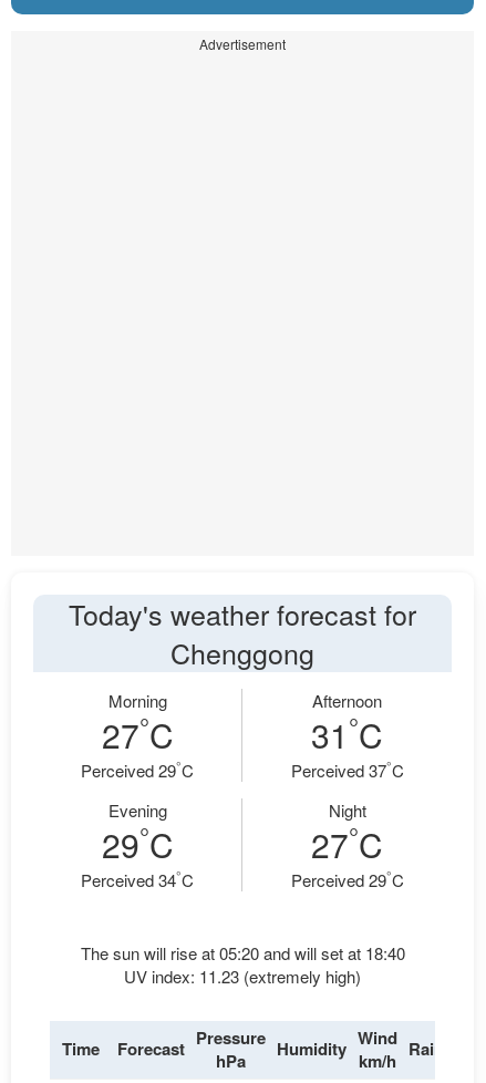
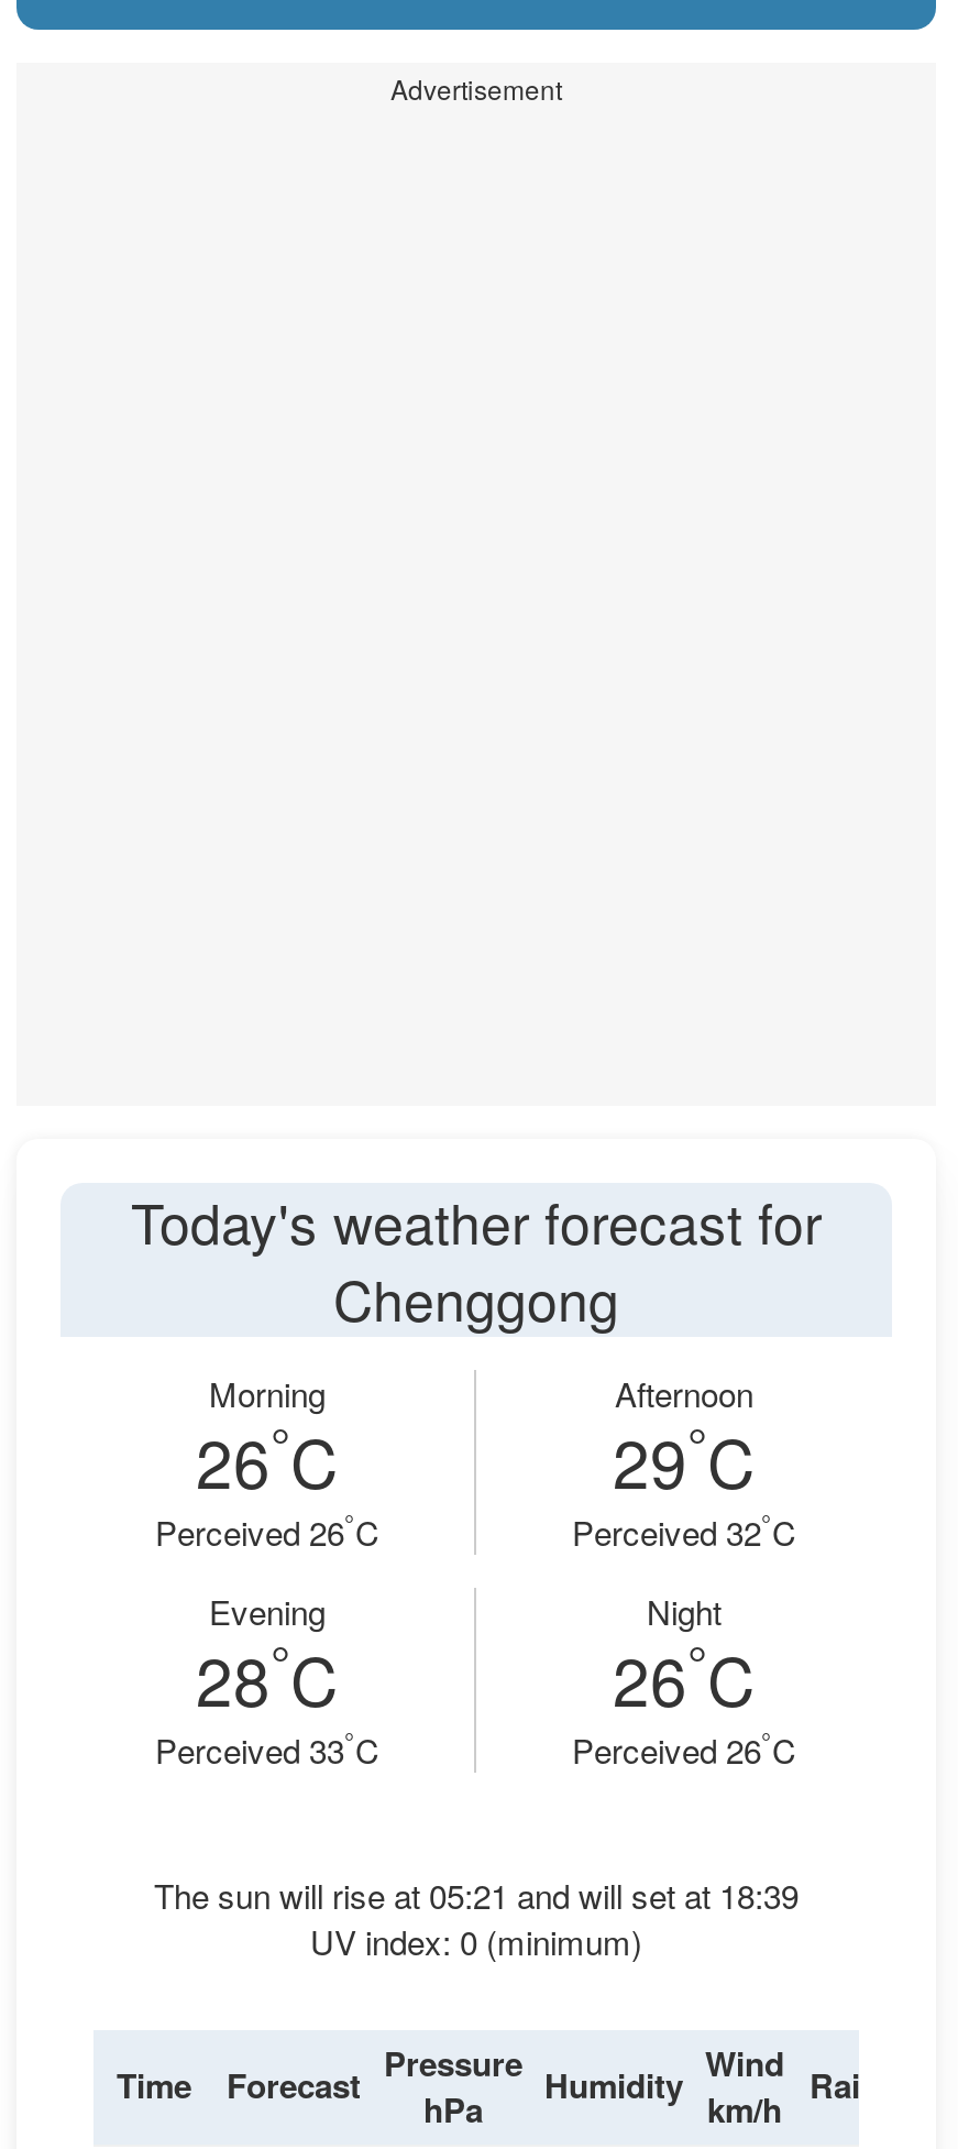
- 27°C
+ 26°C

- 31°C
+ 29°C

- Perceived 29°C
+ Perceived 26°C

- Perceived 37°C
+ Perceived 32°C

- 29°C
+ 28°C

- 27°C
- Perceived 29°C
+ 26°C
+ Perceived 26°C

- Perceived 34°C
+ Perceived 33°C

- The sun will rise at 05:20 and will set at 18:40
- UV index: 11.23 (extremely high)
+ The sun will rise at 05:21 and will set at 18:39
+ UV index: 0 (minimum)
